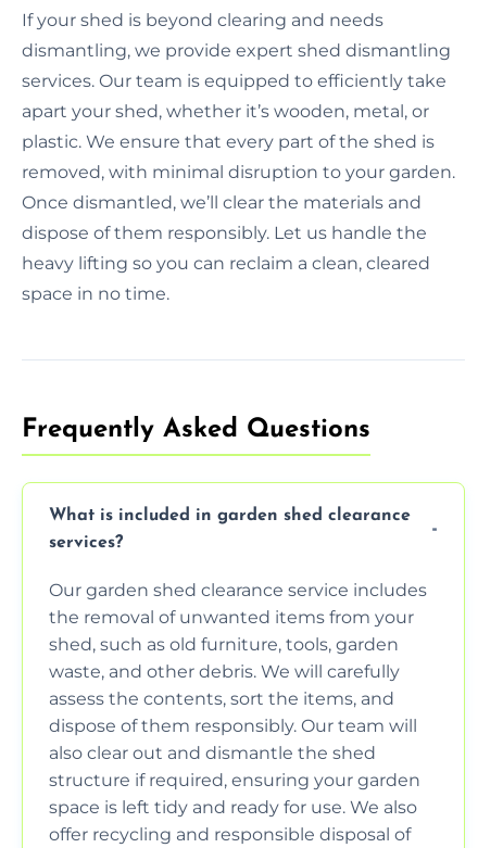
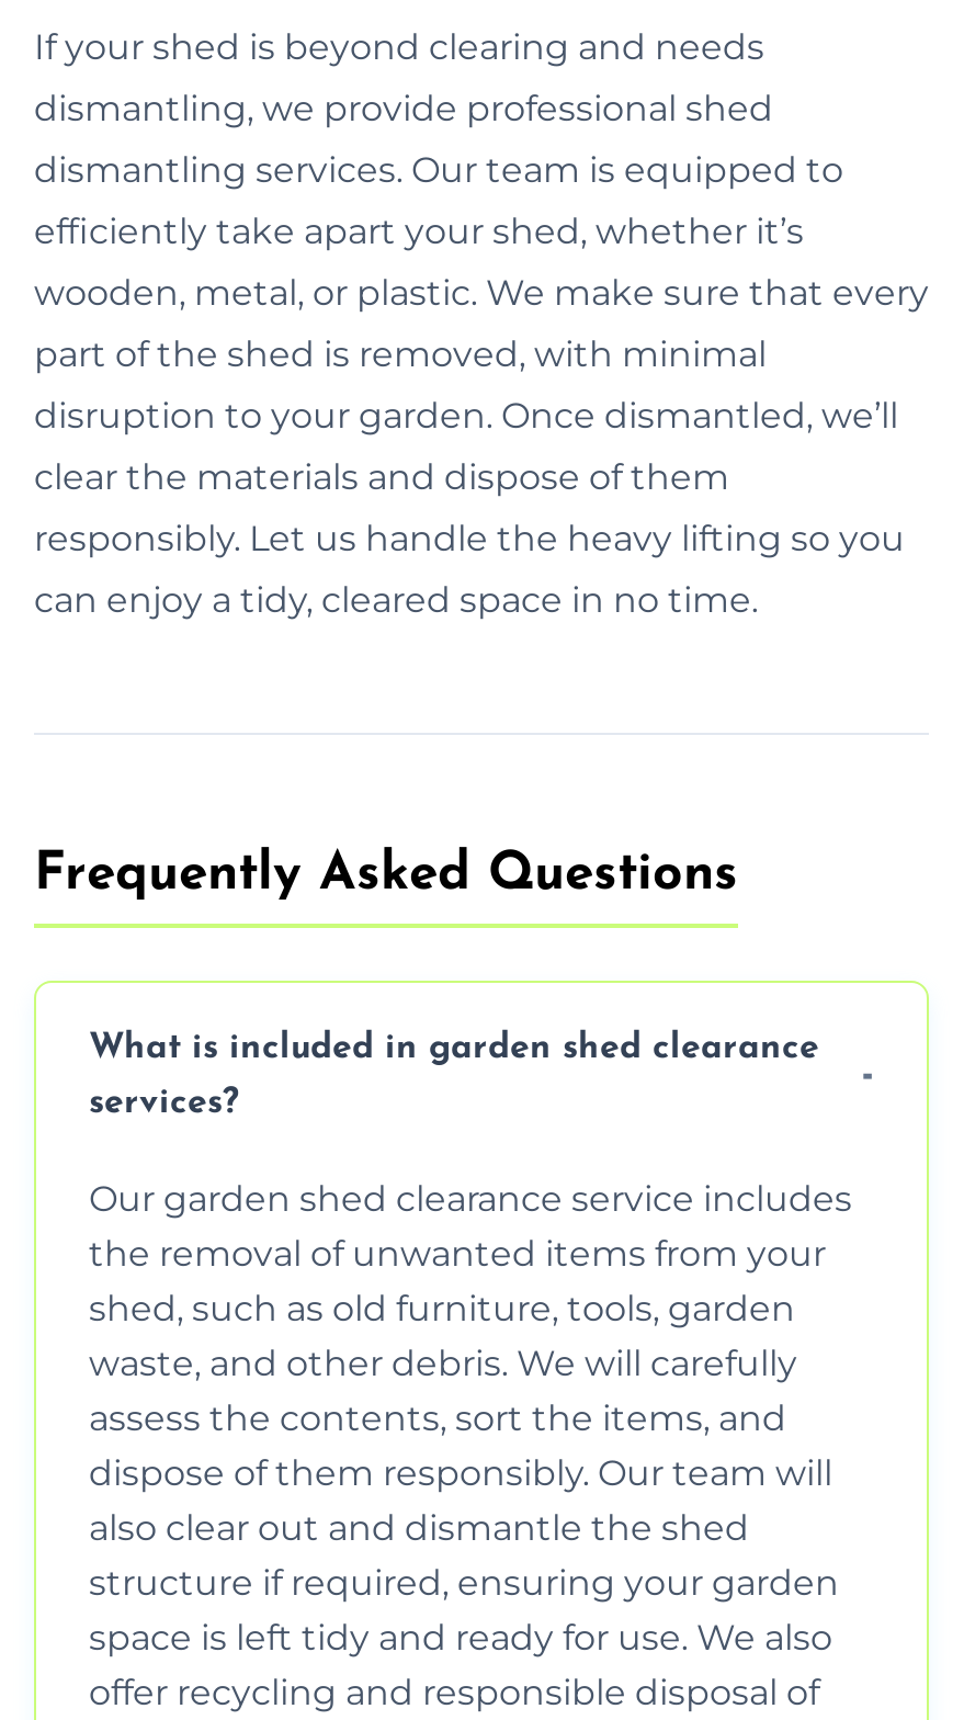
- dismantling, we provide expert shed dismantling
+ dismantling, we provide professional shed

- services. Our team is equipped to efficiently take
+ dismantling services. Our team is equipped to

- apart your shed, whether it’s wooden, metal, or
+ efficiently take apart your shed, whether it’s

- plastic. We ensure that every part of the shed is
+ wooden, metal, or plastic. We make sure that every

- removed, with minimal disruption to your garden.
+ part of the shed is removed, with minimal

- Once dismantled, we’ll clear the materials and
+ disruption to your garden. Once dismantled, we’ll

- dispose of them responsibly. Let us handle the
+ clear the materials and dispose of them

- heavy lifting so you can reclaim a clean, cleared
+ responsibly. Let us handle the heavy lifting so you

- space in no time.
+ can enjoy a tidy, cleared space in no time.
